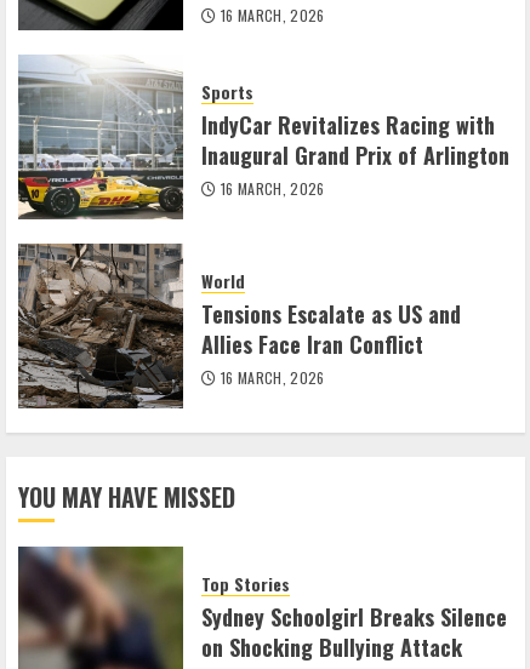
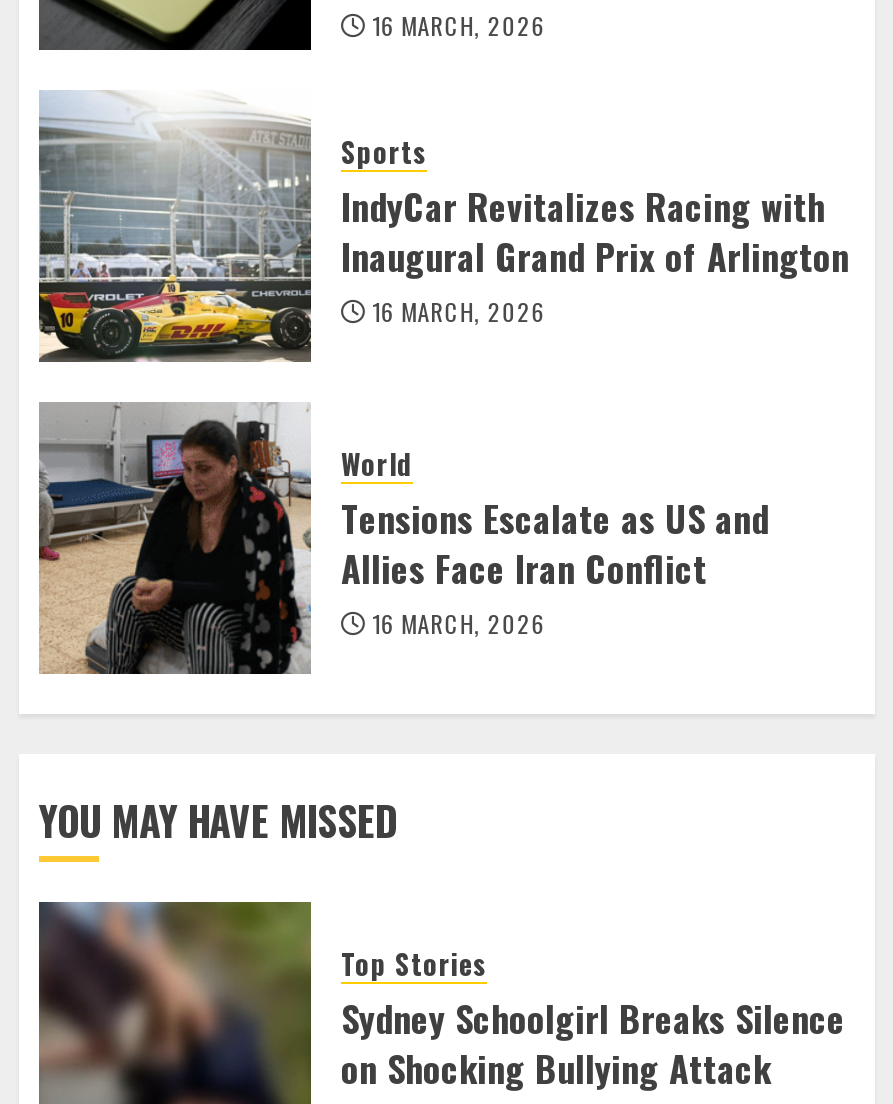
- [image]
+ [image]
